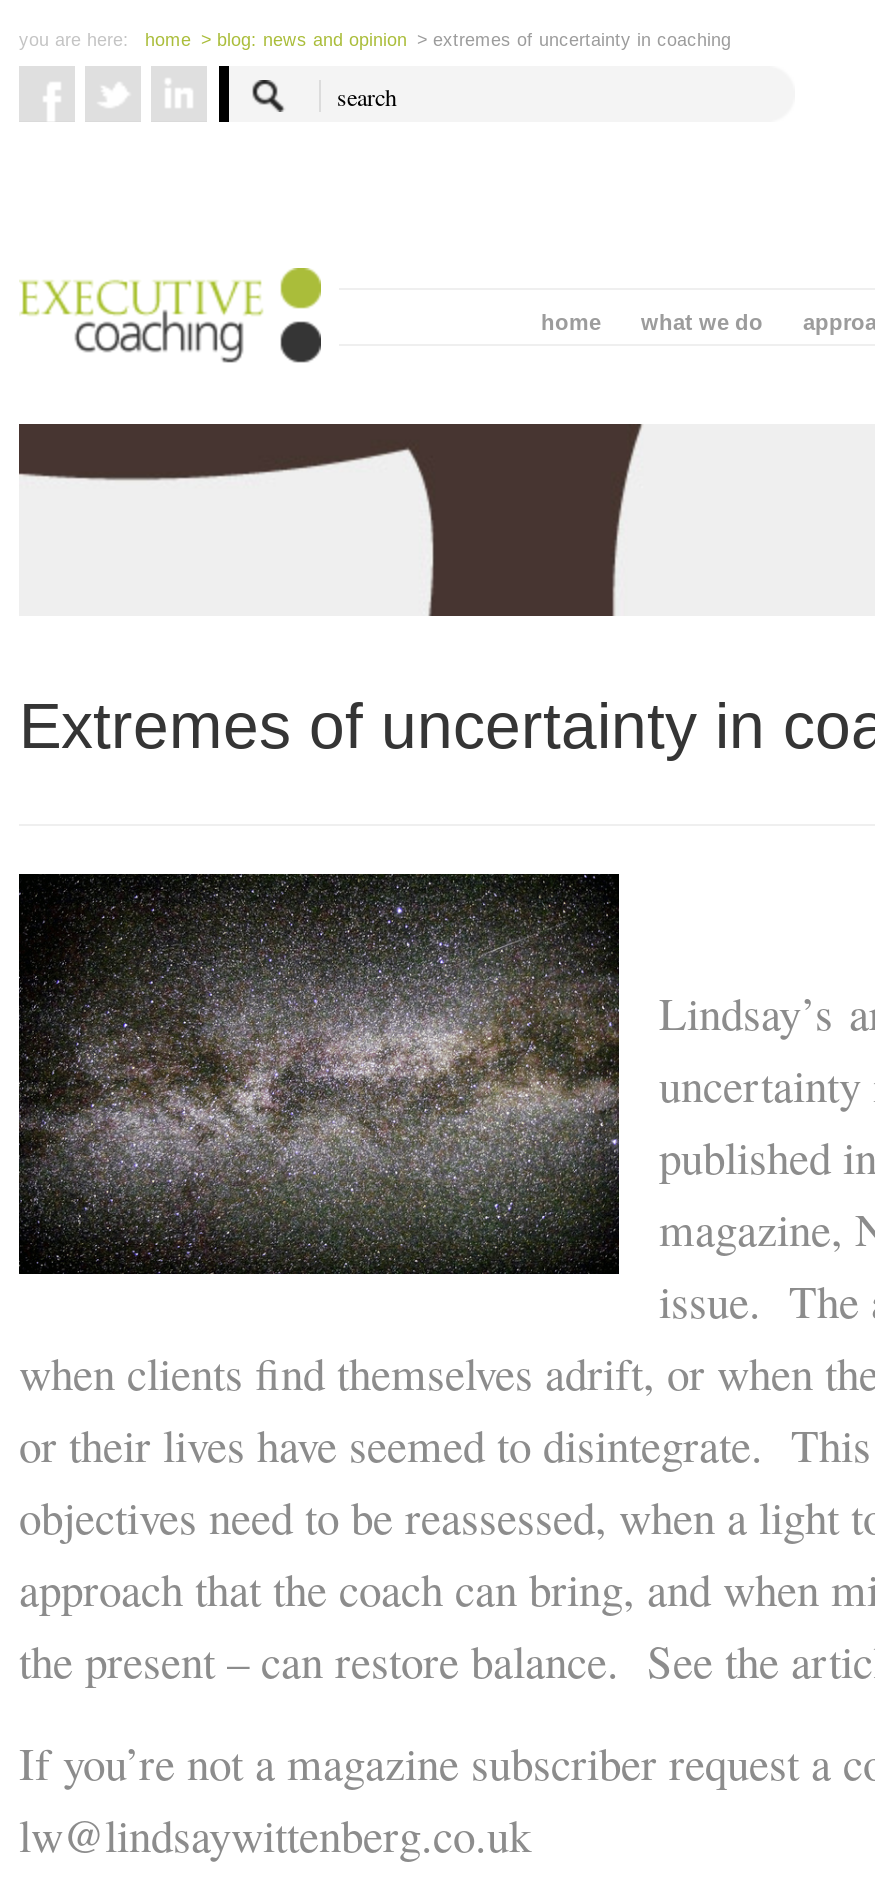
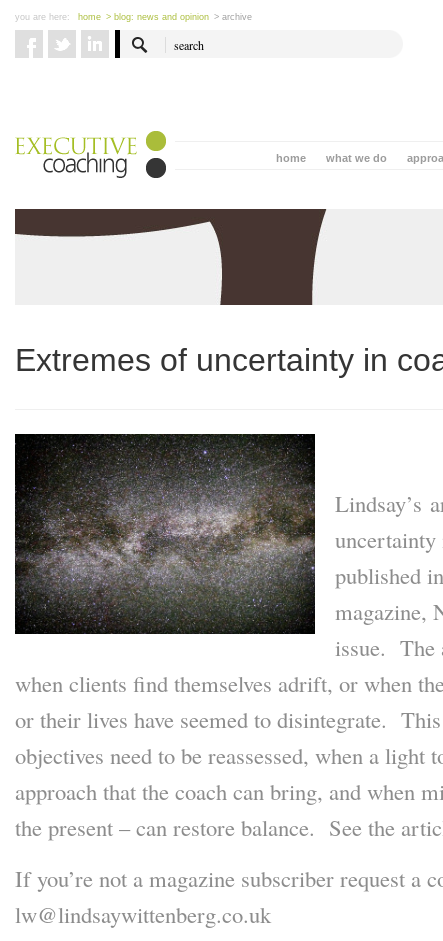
- home > blog: news and opinion > extremes of uncertainty in coaching
+ home > blog: news and opinion > archive
